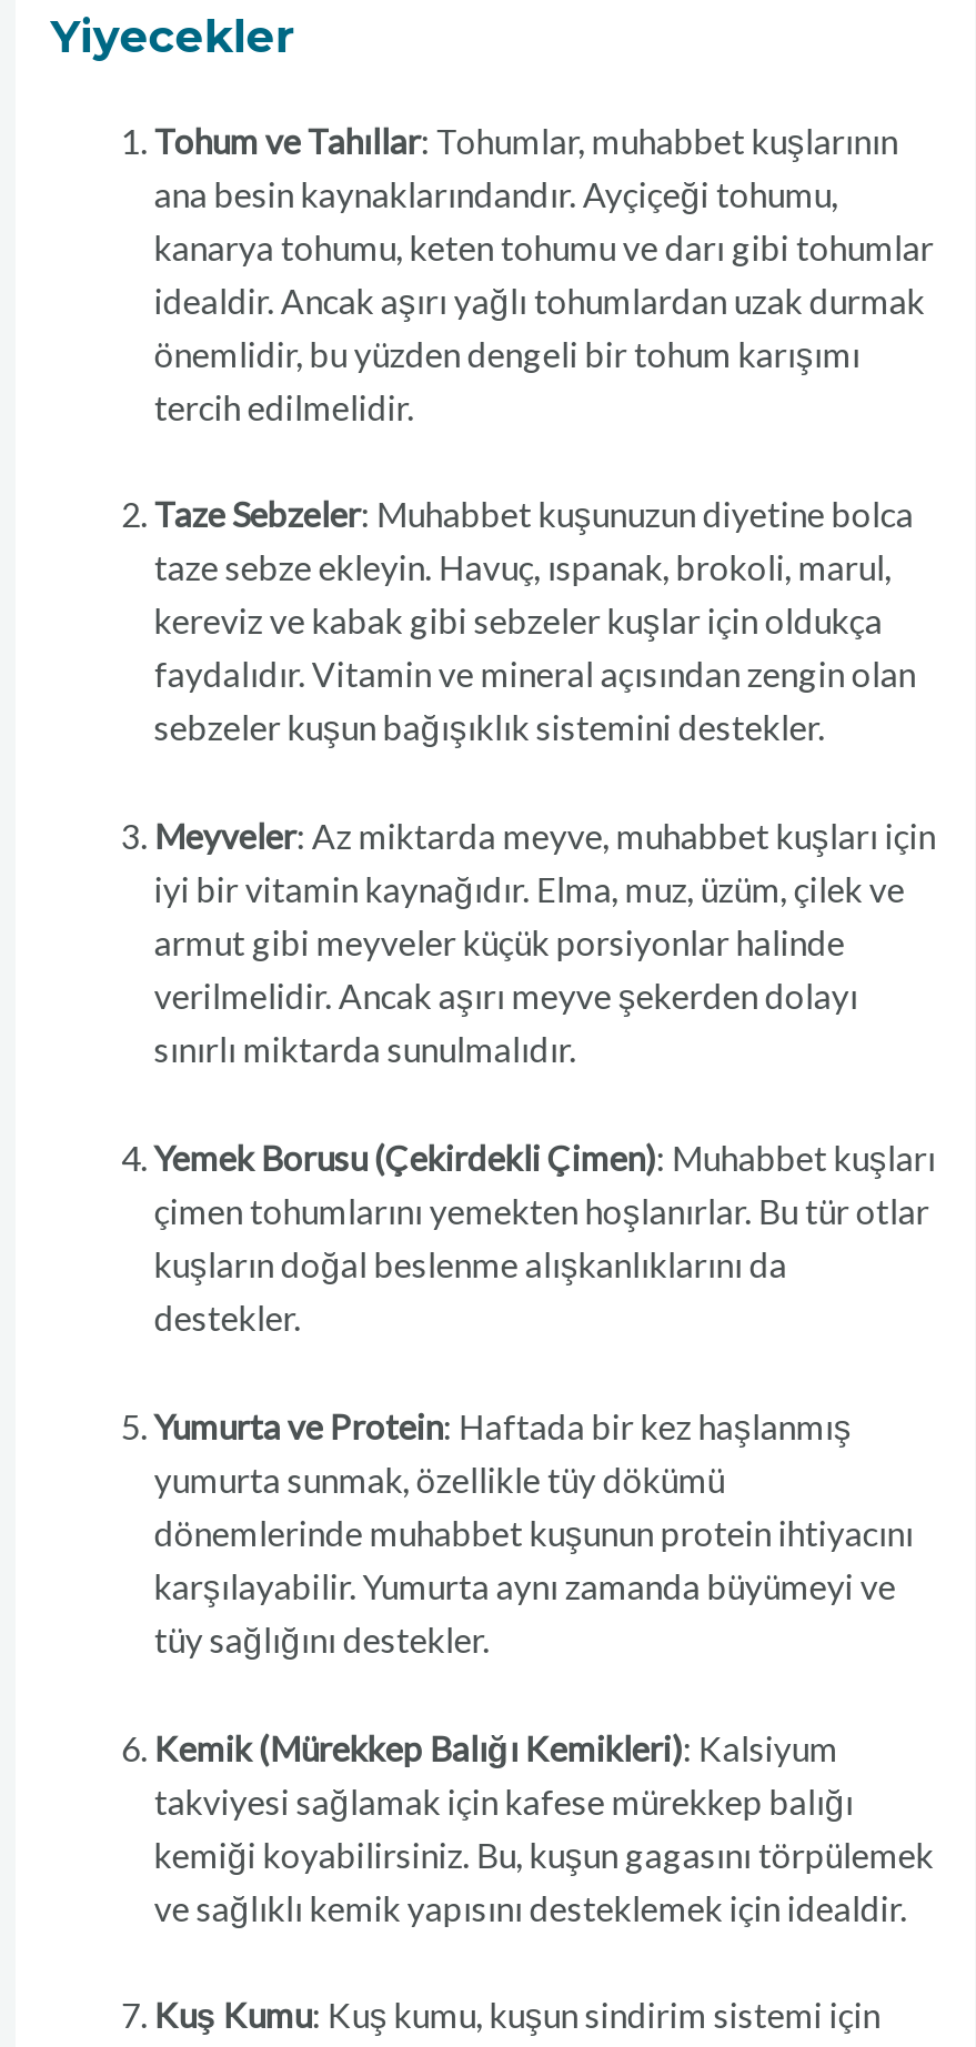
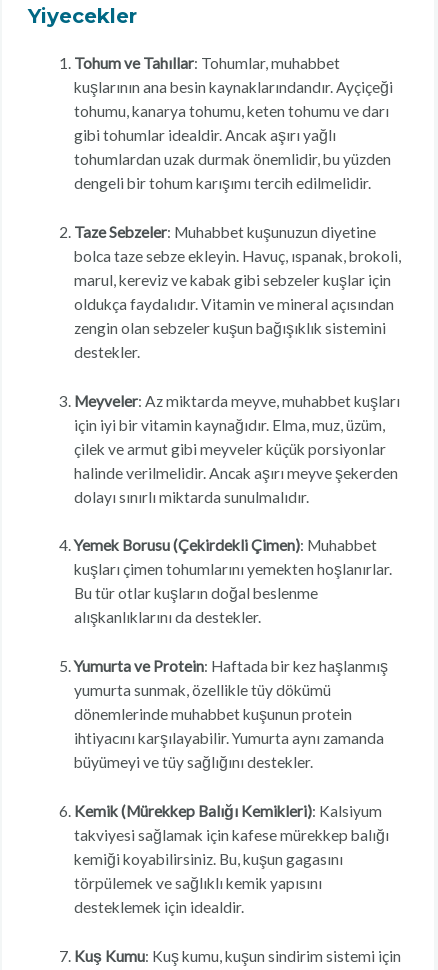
- Tohum ve Tahıllar: Tohumlar, muhabbet kuşlarının
- ana besin kaynaklarındandır. Ayçiçeği tohumu,
- kanarya tohumu, keten tohumu ve darı gibi tohumlar
- idealdir. Ancak aşırı yağlı tohumlardan uzak durmak
- önemlidir, bu yüzden dengeli bir tohum karışımı
- tercih edilmelidir.
- Taze Sebzeler: Muhabbet kuşunuzun diyetine bolca
- taze sebze ekleyin. Havuç, ıspanak, brokoli, marul,
- kereviz ve kabak gibi sebzeler kuşlar için oldukça
- faydalıdır. Vitamin ve mineral açısından zengin olan
- sebzeler kuşun bağışıklık sistemini destekler.
- Meyveler: Az miktarda meyve, muhabbet kuşları için
- iyi bir vitamin kaynağıdır. Elma, muz, üzüm, çilek ve
- armut gibi meyveler küçük porsiyonlar halinde
- verilmelidir. Ancak aşırı meyve şekerden dolayı
- sınırlı miktarda sunulmalıdır.
- Yemek Borusu (Çekirdekli Çimen): Muhabbet kuşları
- çimen tohumlarını yemekten hoşlanırlar. Bu tür otlar
- kuşların doğal beslenme alışkanlıklarını da
+ Tohum ve Tahıllar: Tohumlar, muhabbet
+ kuşlarının ana besin kaynaklarındandır. Ayçiçeği
+ tohumu, kanarya tohumu, keten tohumu ve darı
+ gibi tohumlar idealdir. Ancak aşırı yağlı
+ tohumlardan uzak durmak önemlidir, bu yüzden
+ dengeli bir tohum karışımı tercih edilmelidir.
+ Taze Sebzeler: Muhabbet kuşunuzun diyetine
+ bolca taze sebze ekleyin. Havuç, ıspanak, brokoli,
+ marul, kereviz ve kabak gibi sebzeler kuşlar için
+ oldukça faydalıdır. Vitamin ve mineral açısından
+ zengin olan sebzeler kuşun bağışıklık sistemini

moved up: destekler.

+ Meyveler: Az miktarda meyve, muhabbet kuşları
+ için iyi bir vitamin kaynağıdır. Elma, muz, üzüm,
+ çilek ve armut gibi meyveler küçük porsiyonlar
+ halinde verilmelidir. Ancak aşırı meyve şekerden
+ dolayı sınırlı miktarda sunulmalıdır.
+ Yemek Borusu (Çekirdekli Çimen): Muhabbet
+ kuşları çimen tohumlarını yemekten hoşlanırlar.
+ Bu tür otlar kuşların doğal beslenme
+ alışkanlıklarını da destekler.
